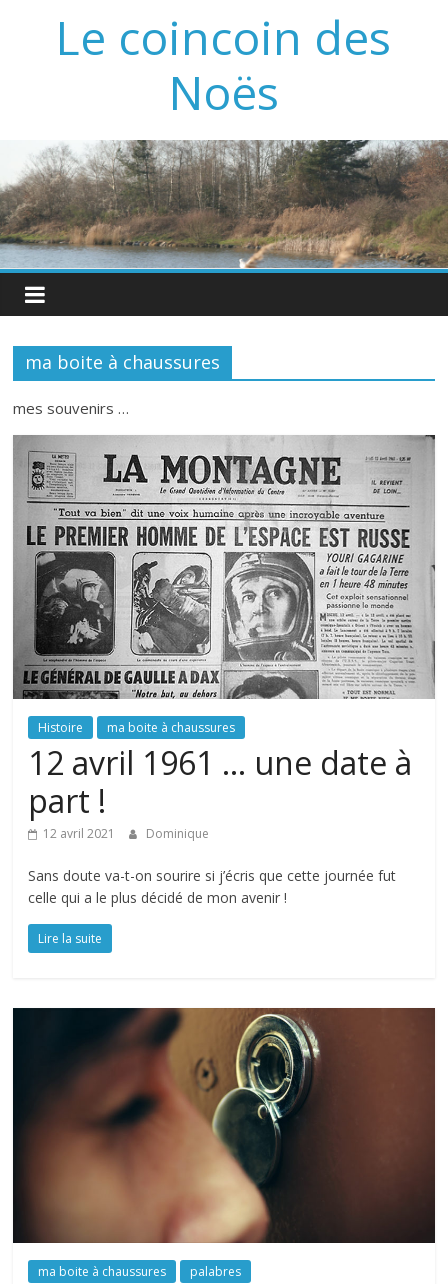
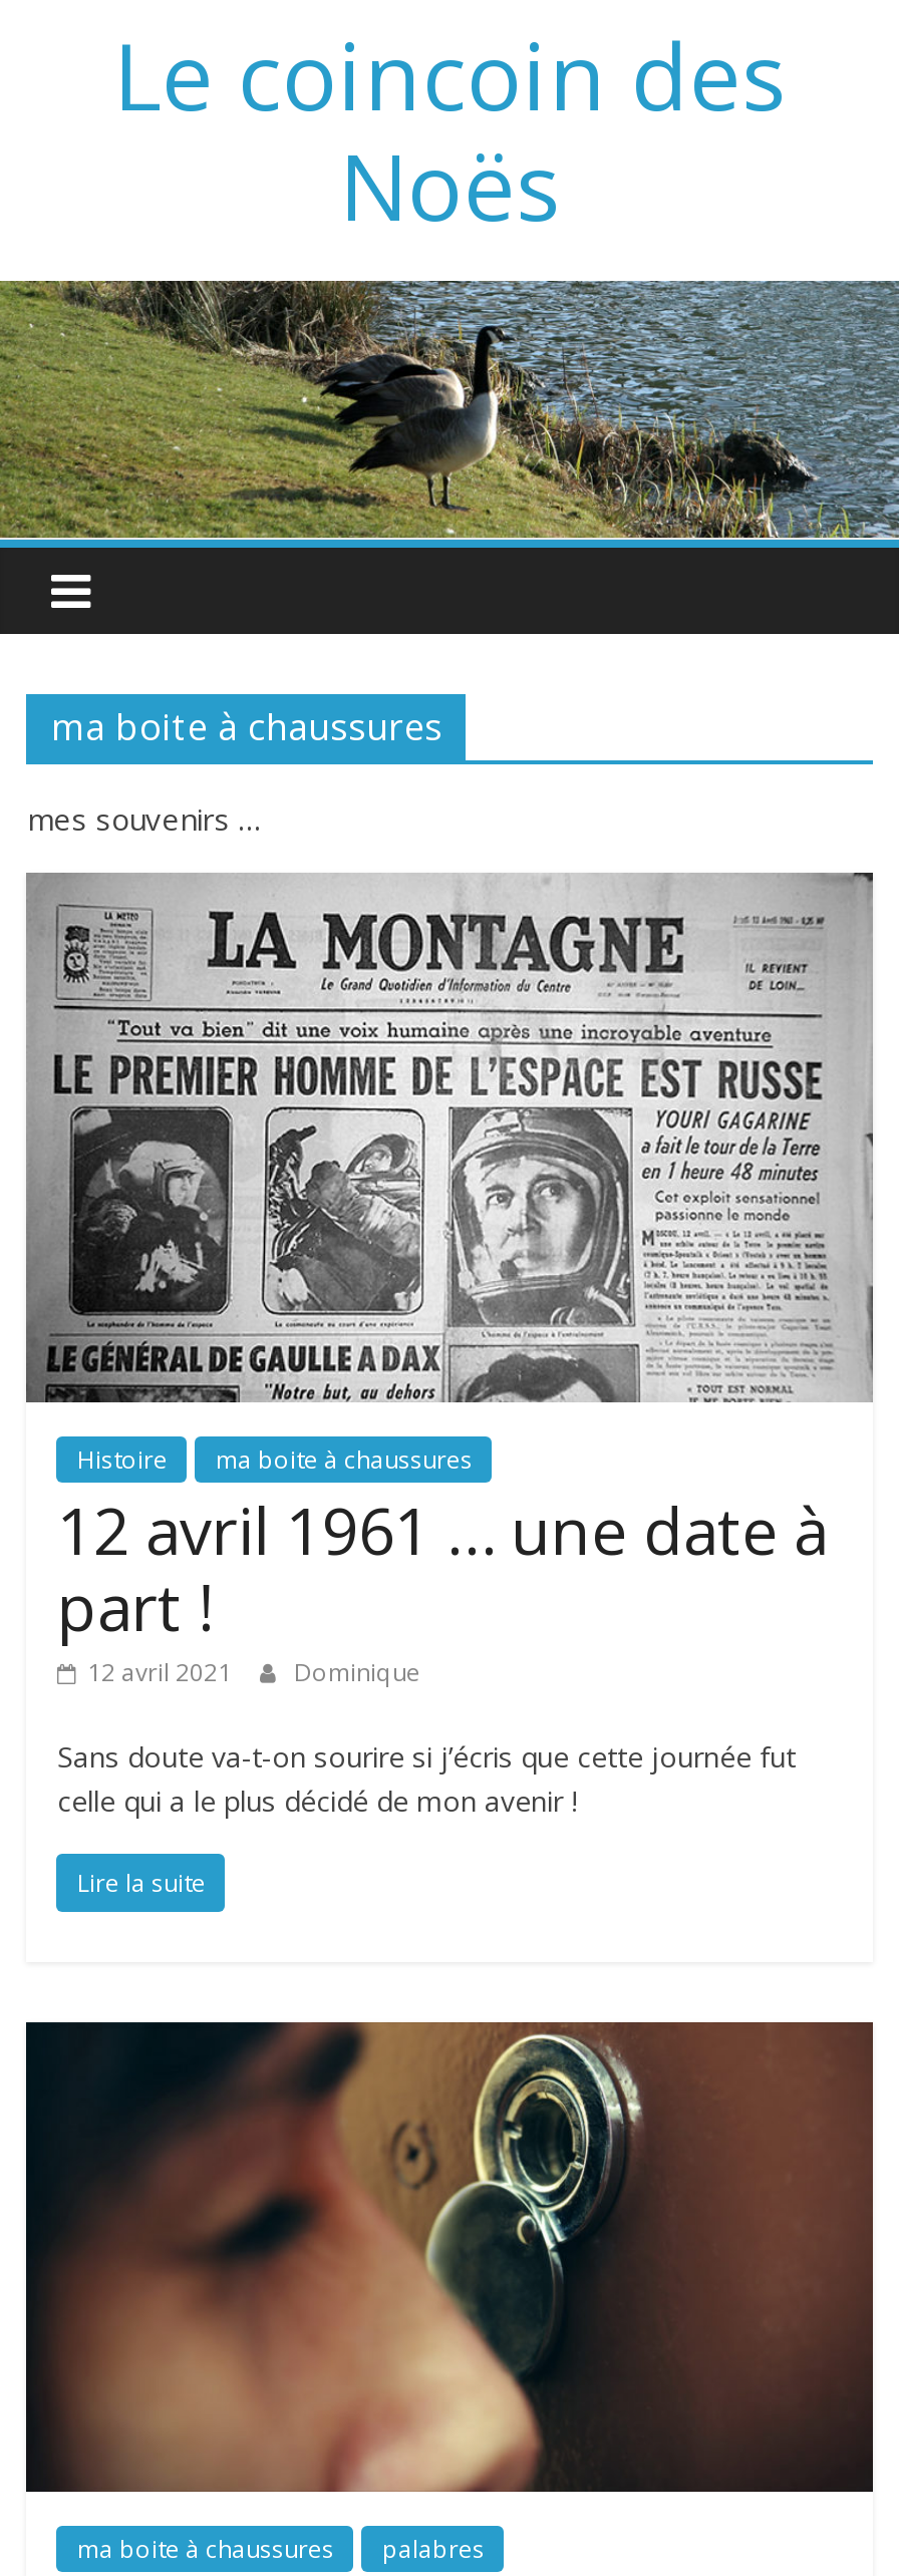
- [image]
+ [image]
